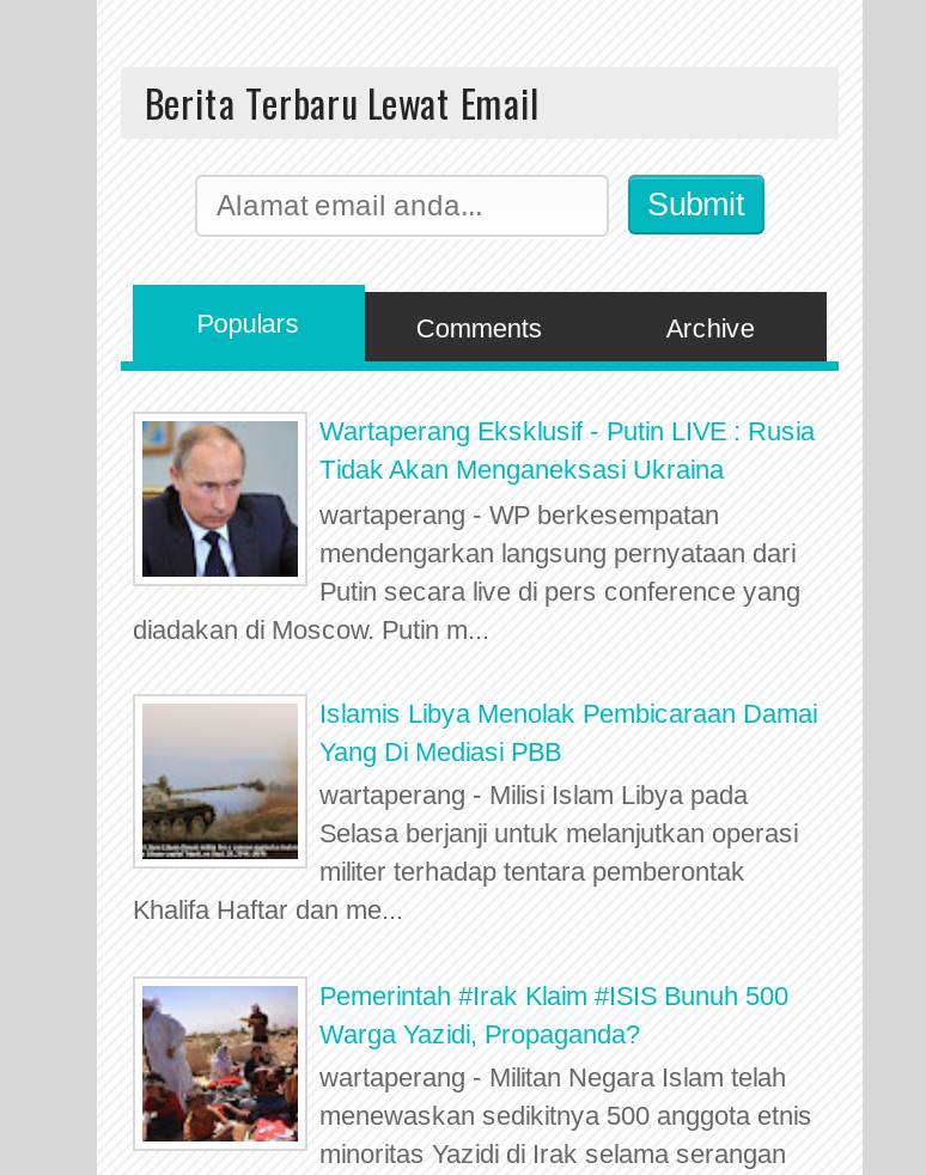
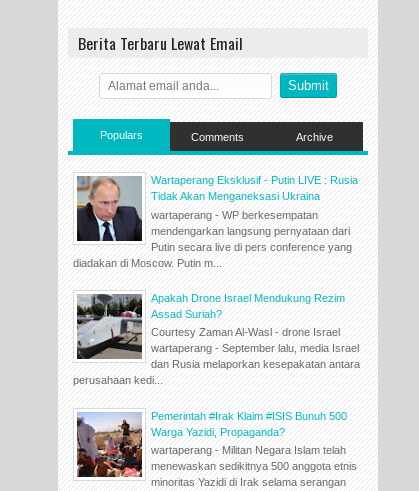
- [image]
- wartaperang - Milisi Islam Libya pada
- Selasa berjanji untuk melanjutkan operasi
- militer terhadap tentara pemberontak
- Khalifa Haftar dan me...
+ [image]
+ Courtesy Zaman Al-Wasl - drone Israel
+ wartaperang - September lalu, media Israel
+ dan Rusia melaporkan kesepakatan antara
+ perusahaan kedi...

- Islamis Libya Menolak Pembicaraan Damai
- Yang Di Mediasi PBB
+ Apakah Drone Israel Mendukung Rezim
+ Assad Suriah?
